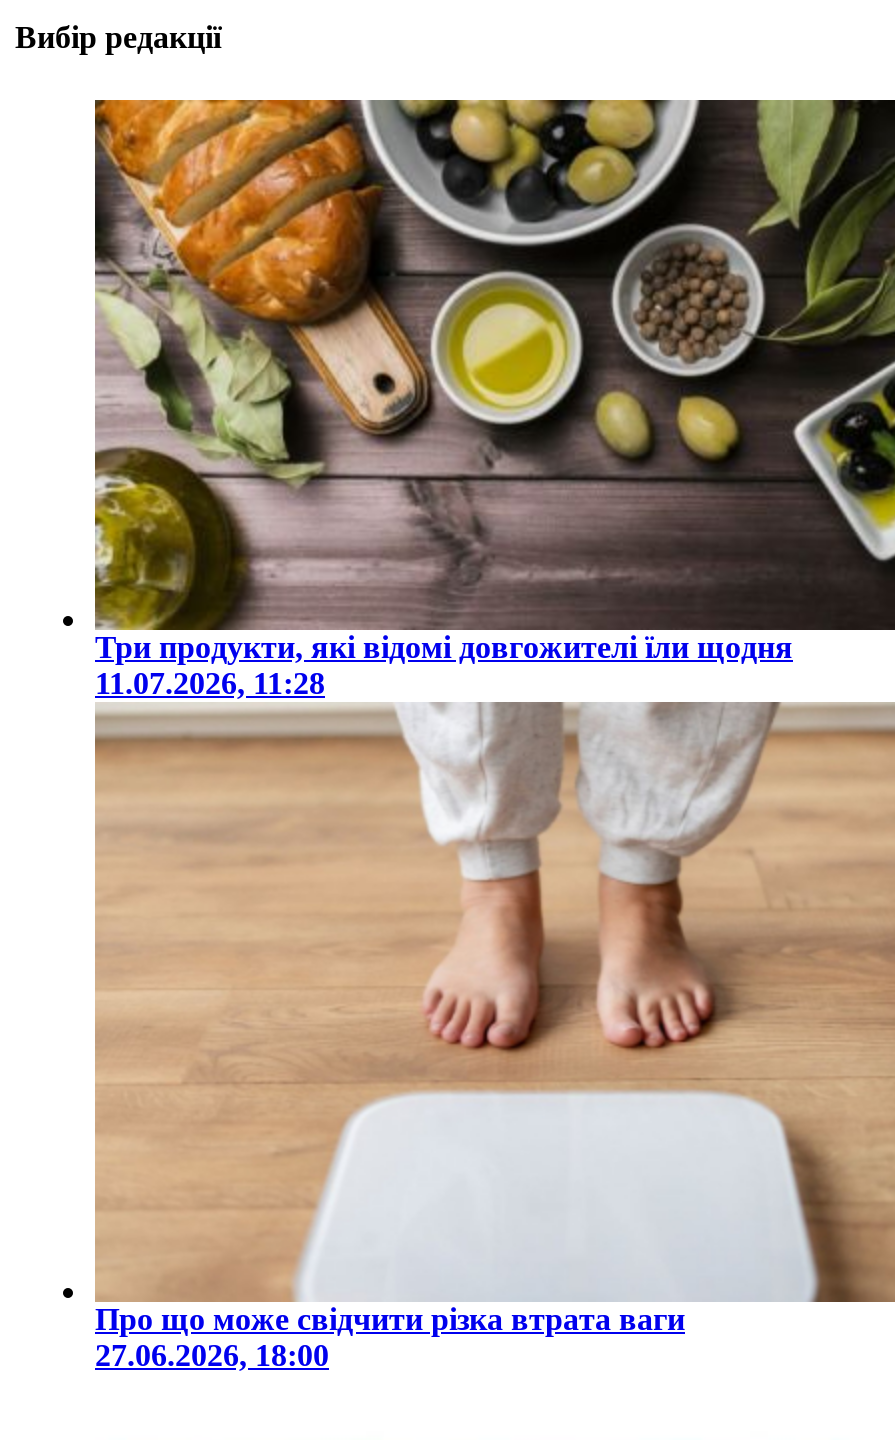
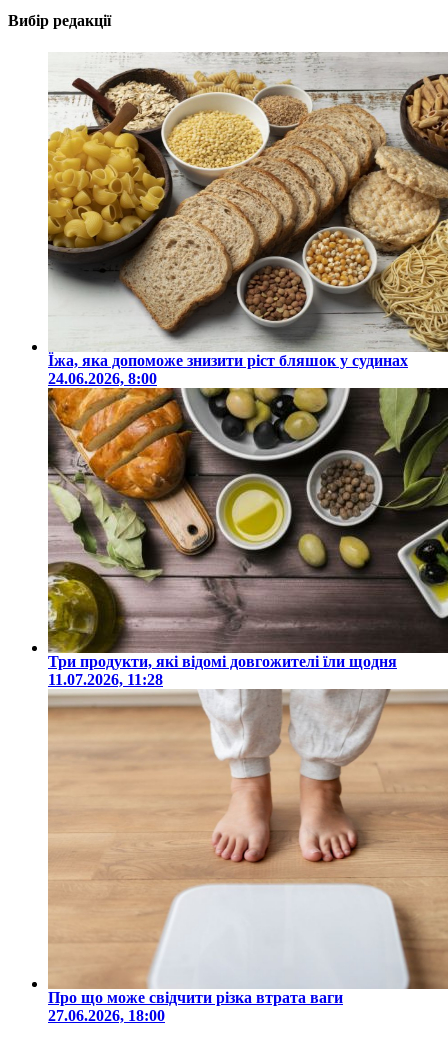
+ [image]
+ Їжа, яка допоможе знизити ріст бляшок у судинах
+ 24.06.2026, 8:00
